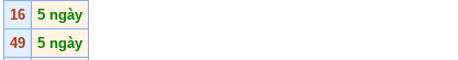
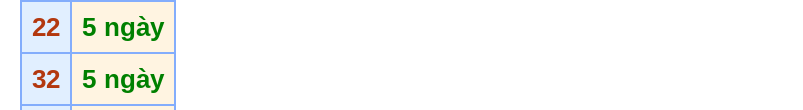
- 16 5 ngày
+ 22 5 ngày

- 49 5 ngày
+ 32 5 ngày
